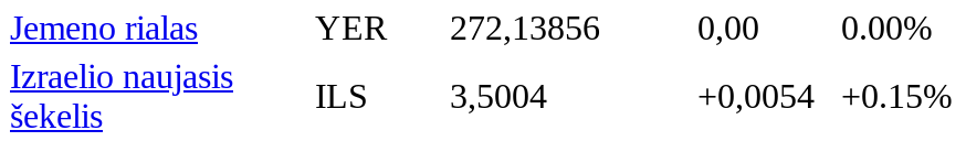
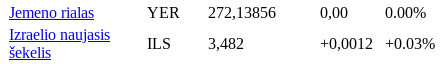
- 3,5004
+ 3,482

- +0,0054
+ +0,0012

- +0.15%
+ +0.03%
